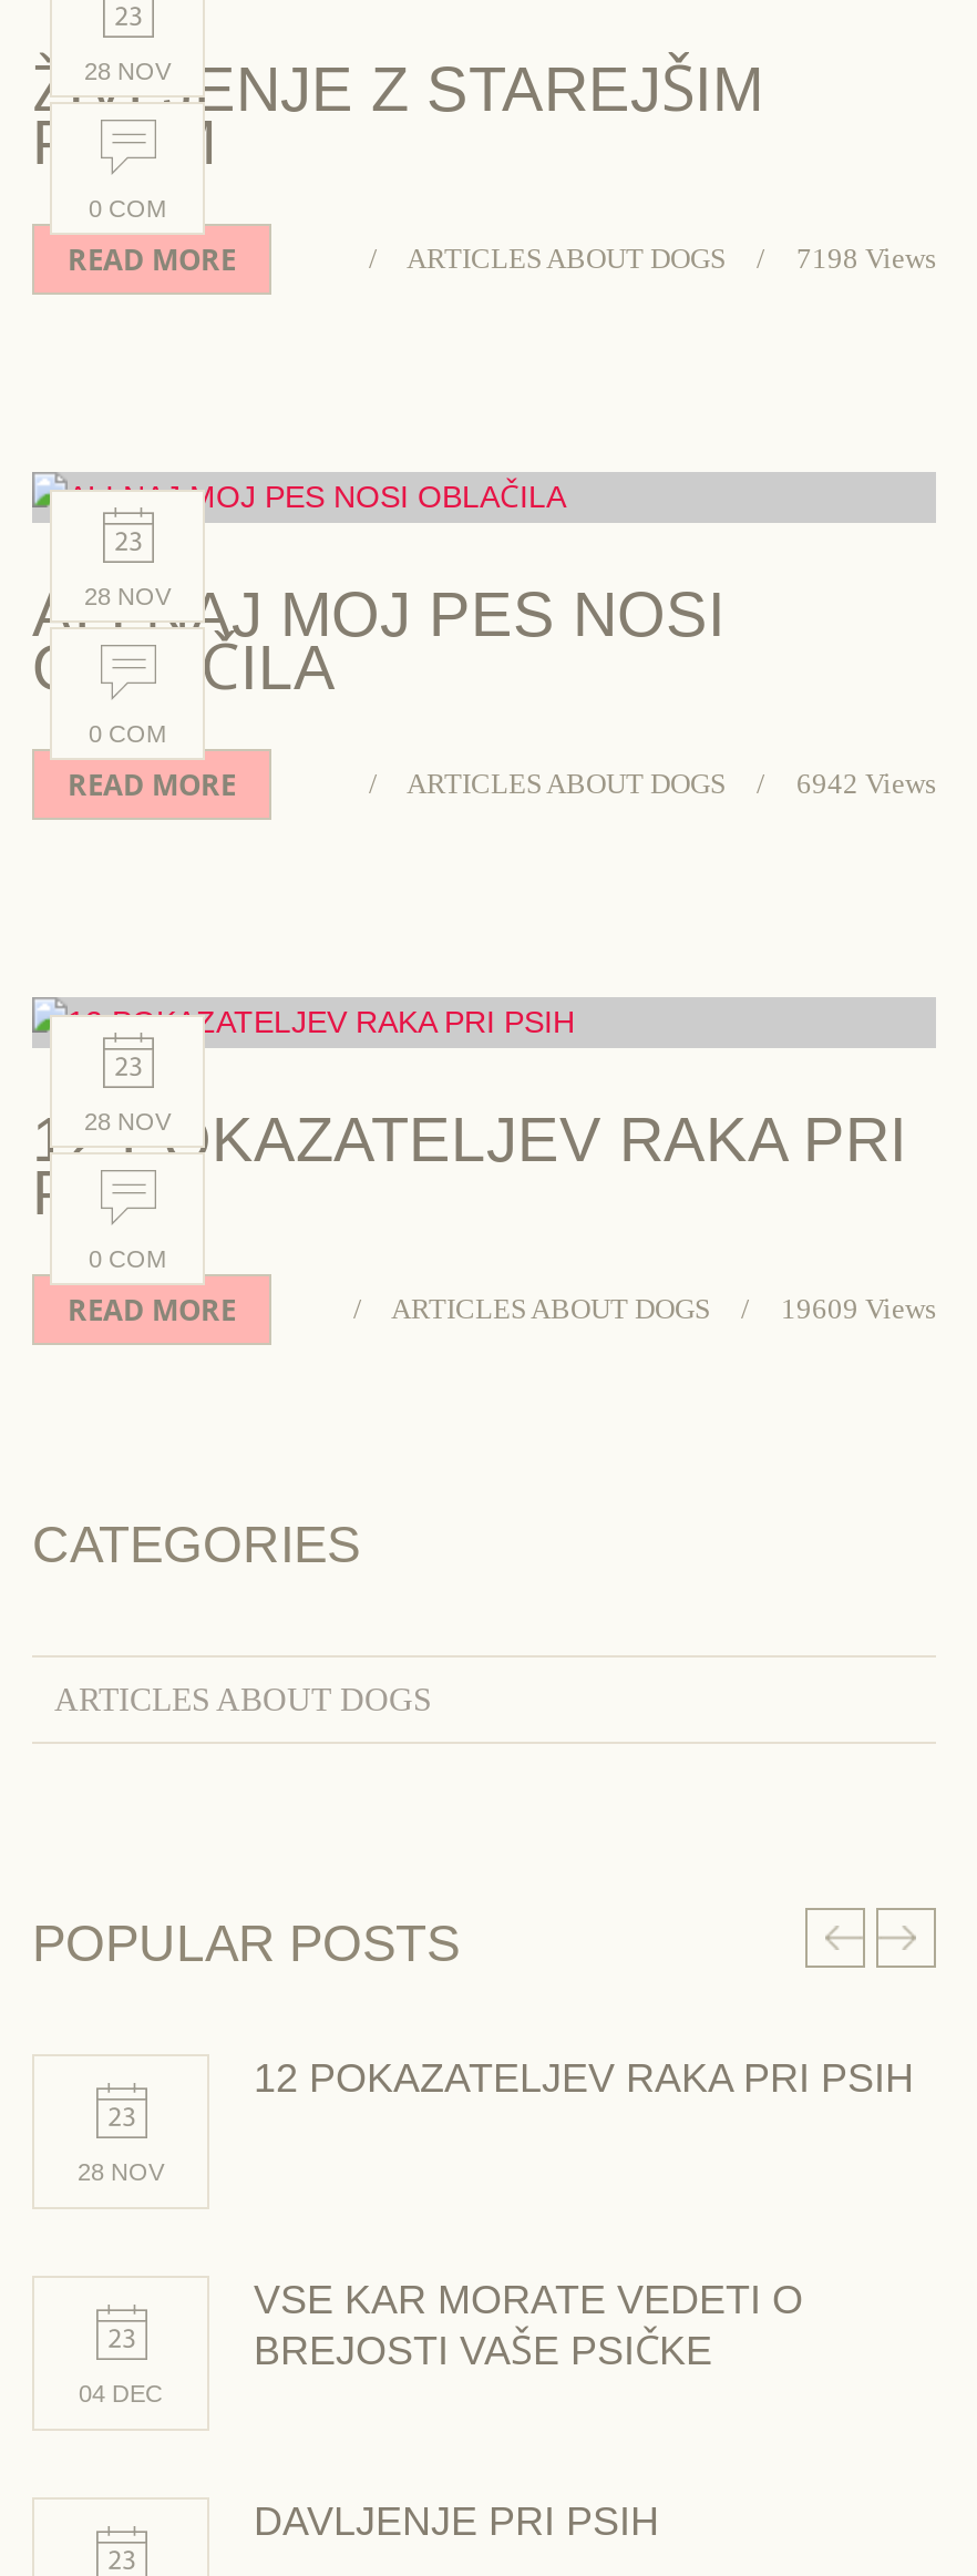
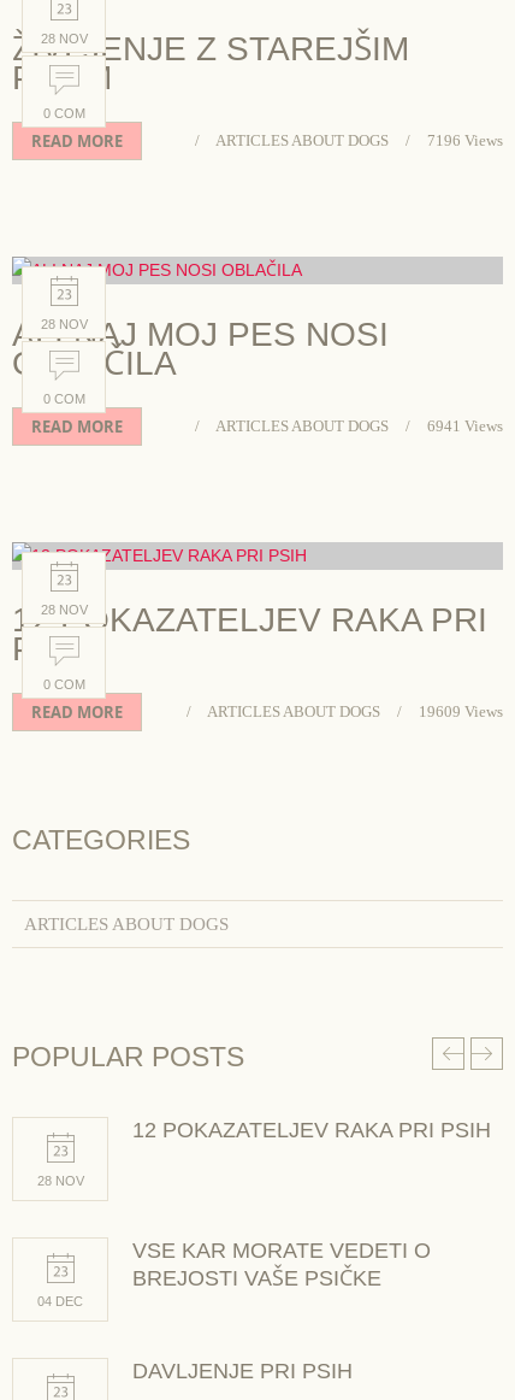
- 7198 Views
+ 7196 Views

- 6942 Views
+ 6941 Views
